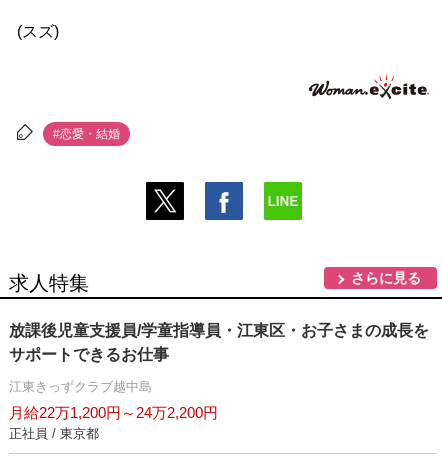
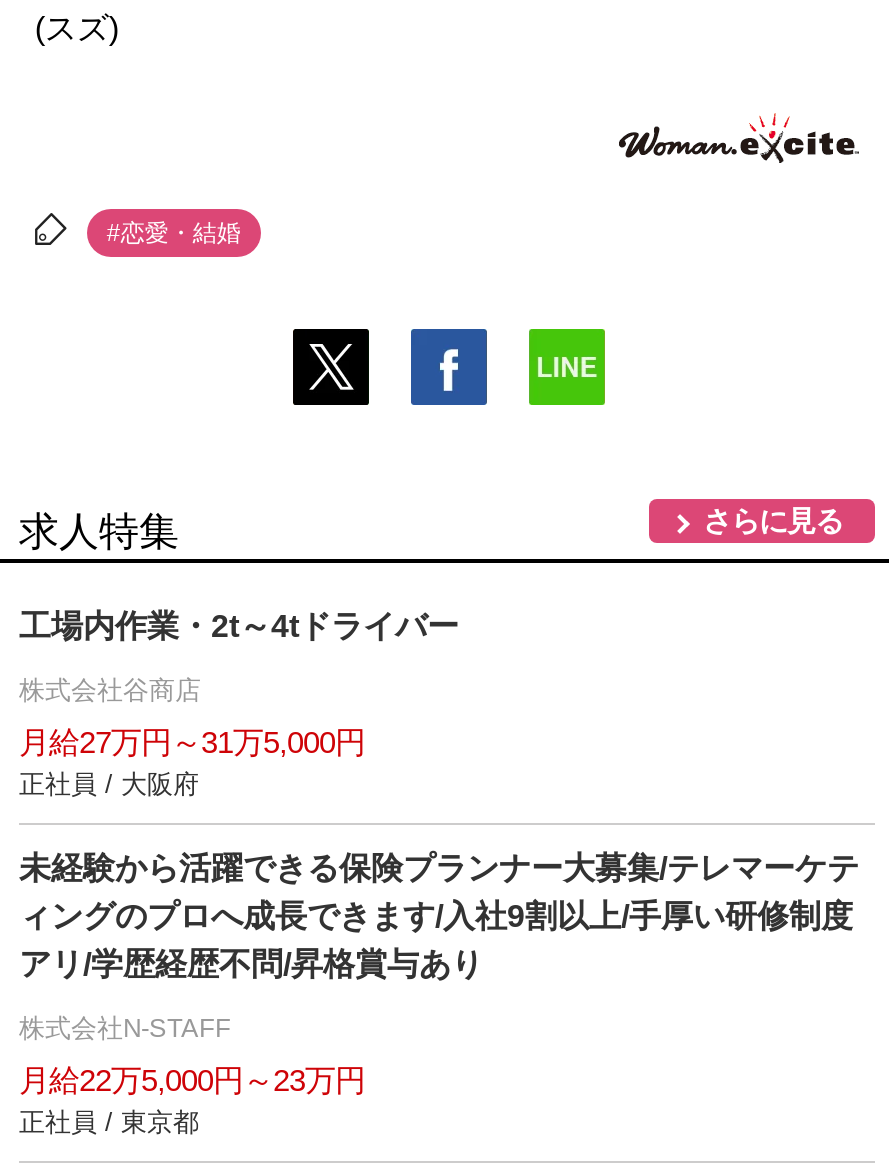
- 放課後児童支援員/学童指導員・江東区・お子さまの成長を
- サポートできるお仕事
- 江東きっずクラブ越中島
- 月給22万1,200円～24万2,200円
+ 工場内作業・2t～4tドライバー
+ 株式会社谷商店
+ 月給27万円～31万5,000円
+ 正社員 / 大阪府
+ 未経験から活躍できる保険プランナー大募集/テレマーケテ
+ ィングのプロへ成長できます/入社9割以上/手厚い研修制度
+ アリ/学歴経歴不問/昇格賞与あり
+ 株式会社N-STAFF
+ 月給22万5,000円～23万円
